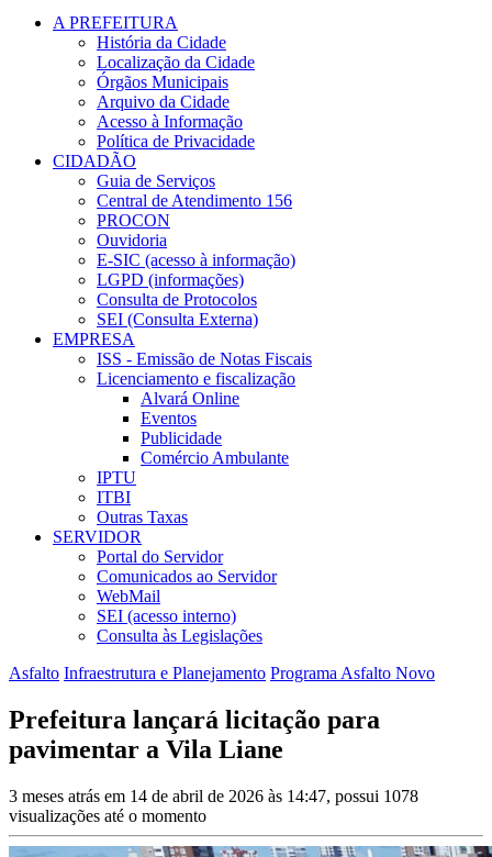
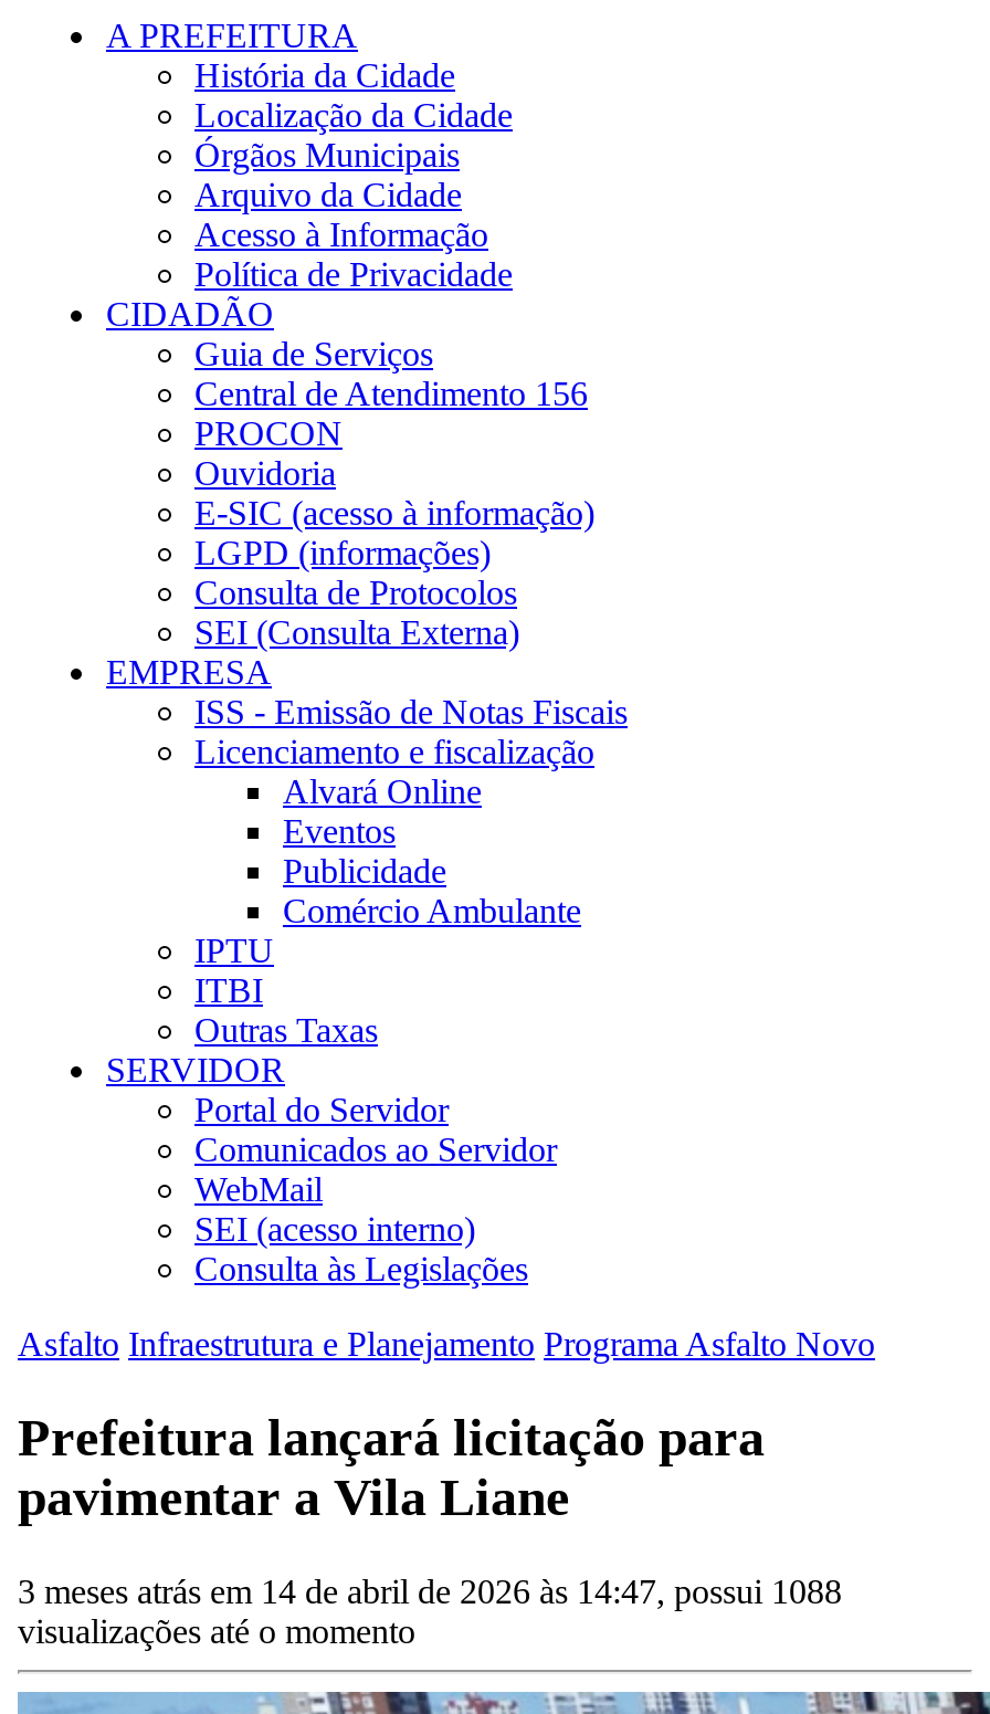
- 3 meses atrás em 14 de abril de 2026 às 14:47, possui 1078
+ 3 meses atrás em 14 de abril de 2026 às 14:47, possui 1088
